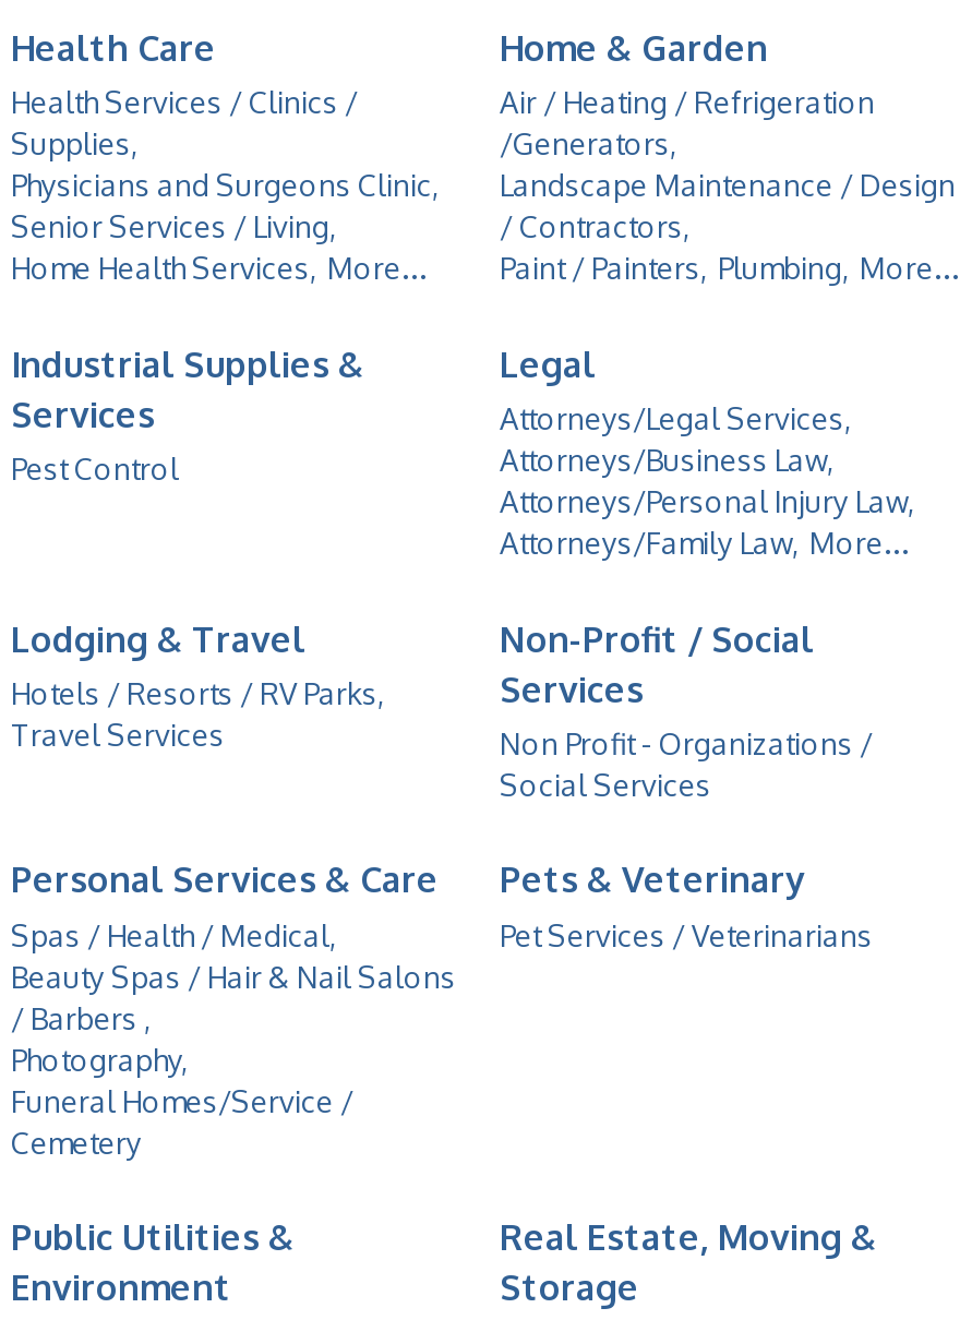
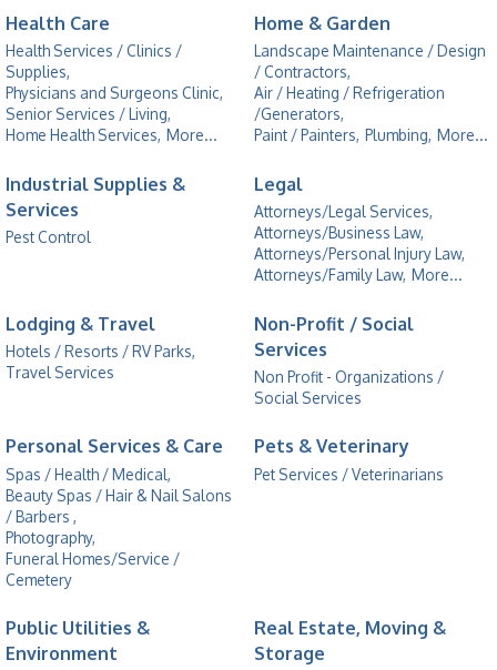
moved down: Air / Heating / Refrigeration | /Generators,

moved up: Landscape Maintenance / Design | / Contractors,
